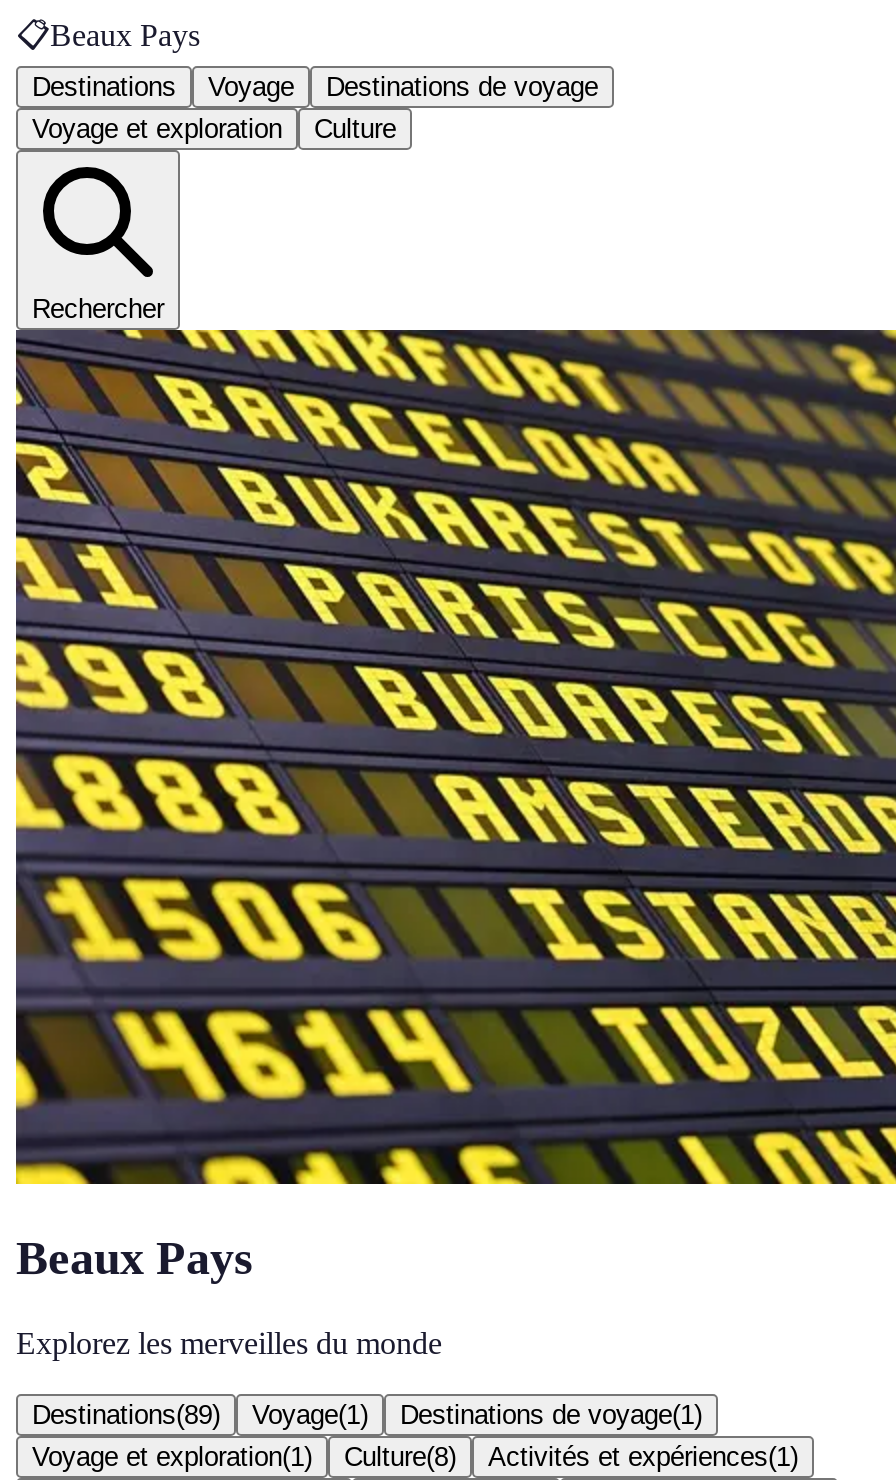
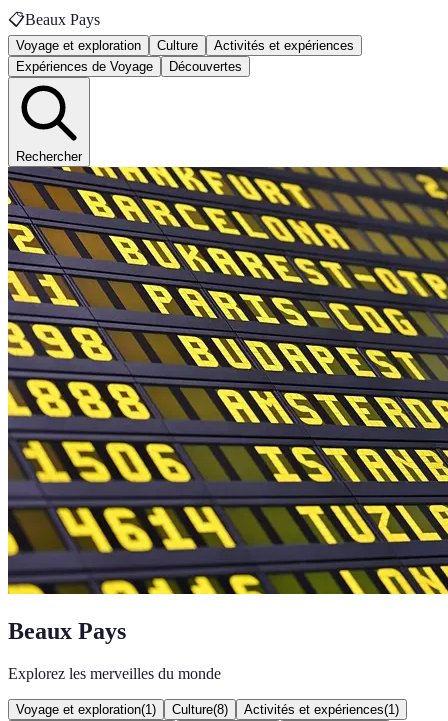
- Destinations
- Voyage
- Destinations de voyage

+ Activités et expériences
+ Expériences de Voyage
+ Découvertes

- Destinations(89)
- Voyage(1)
- Destinations de voyage(1)
